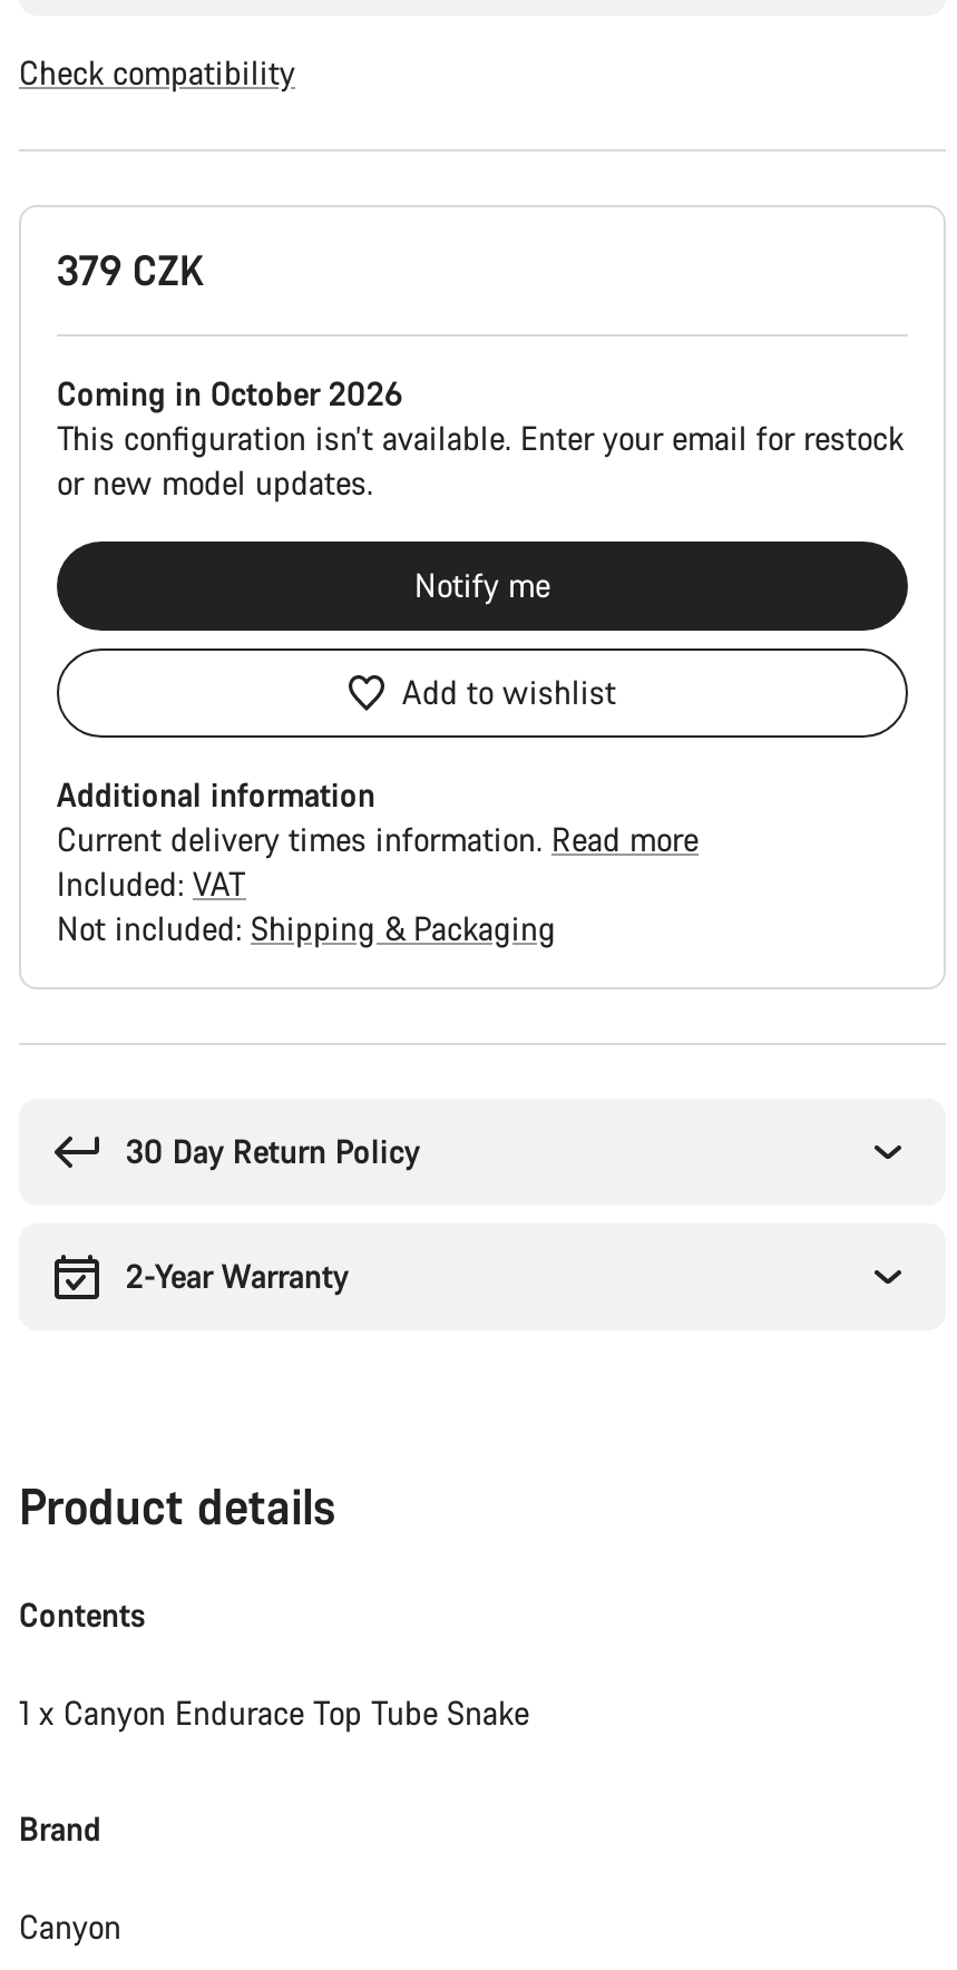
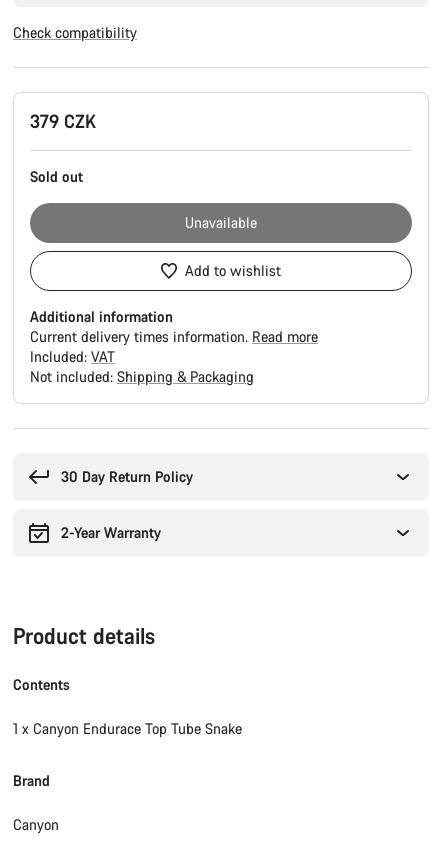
- Coming in October 2026
- This configuration isn’t available. Enter your email for restock
- or new model updates.
+ Sold out

- Notify me
+ Unavailable
